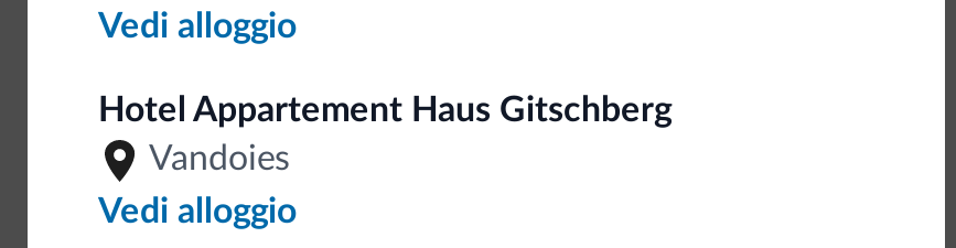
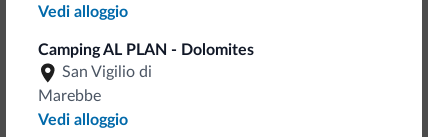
- Hotel Appartement Haus Gitschberg
- Vandoies
+ Camping AL PLAN - Dolomites
+ San Vigilio di
+ Marebbe
